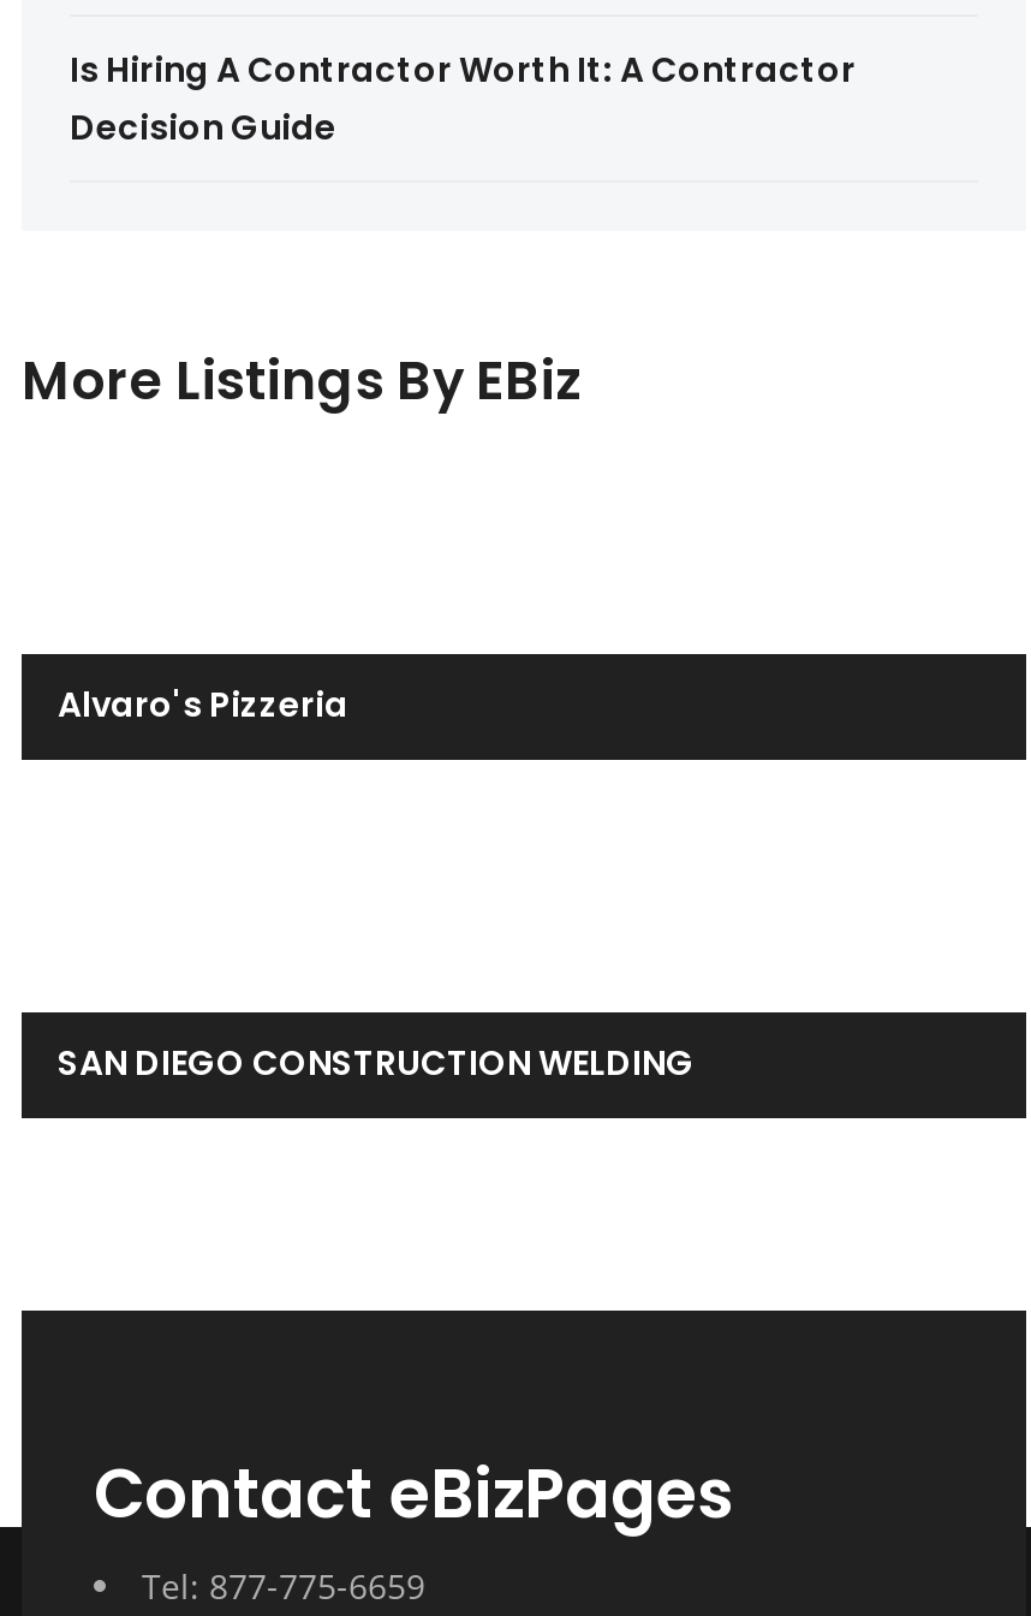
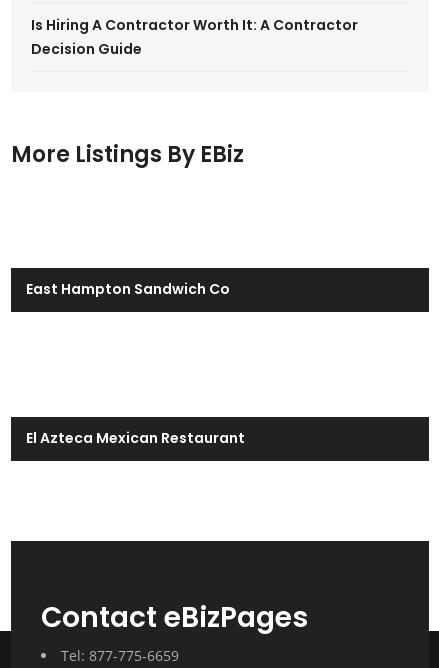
- Alvaro's Pizzeria
+ East Hampton Sandwich Co

- SAN DIEGO CONSTRUCTION WELDING
+ El Azteca Mexican Restaurant
